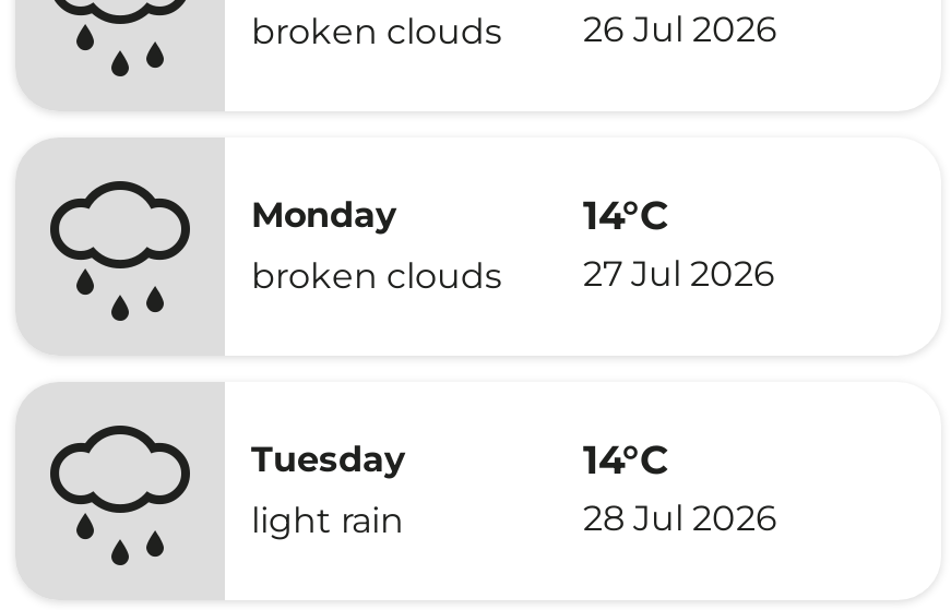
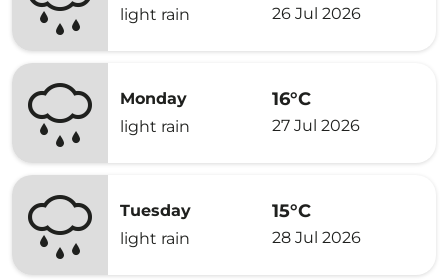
- broken clouds
+ light rain

- 14°C
+ 16°C

- broken clouds
+ light rain

- 14°C
+ 15°C
